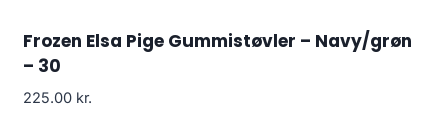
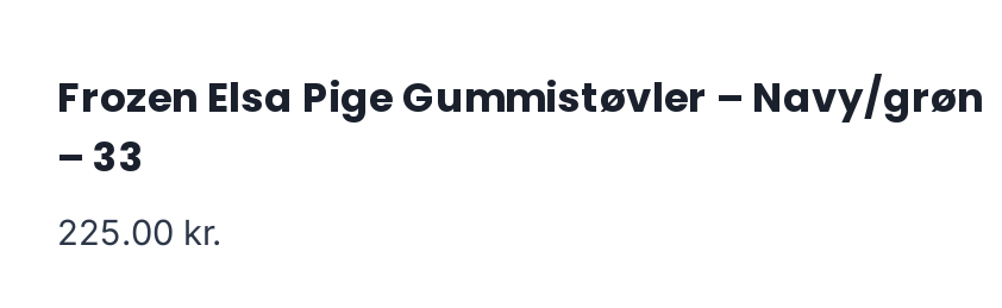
- – 30
+ – 33
